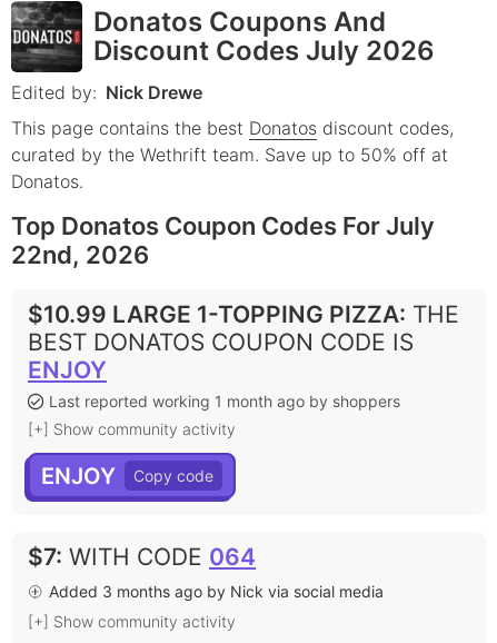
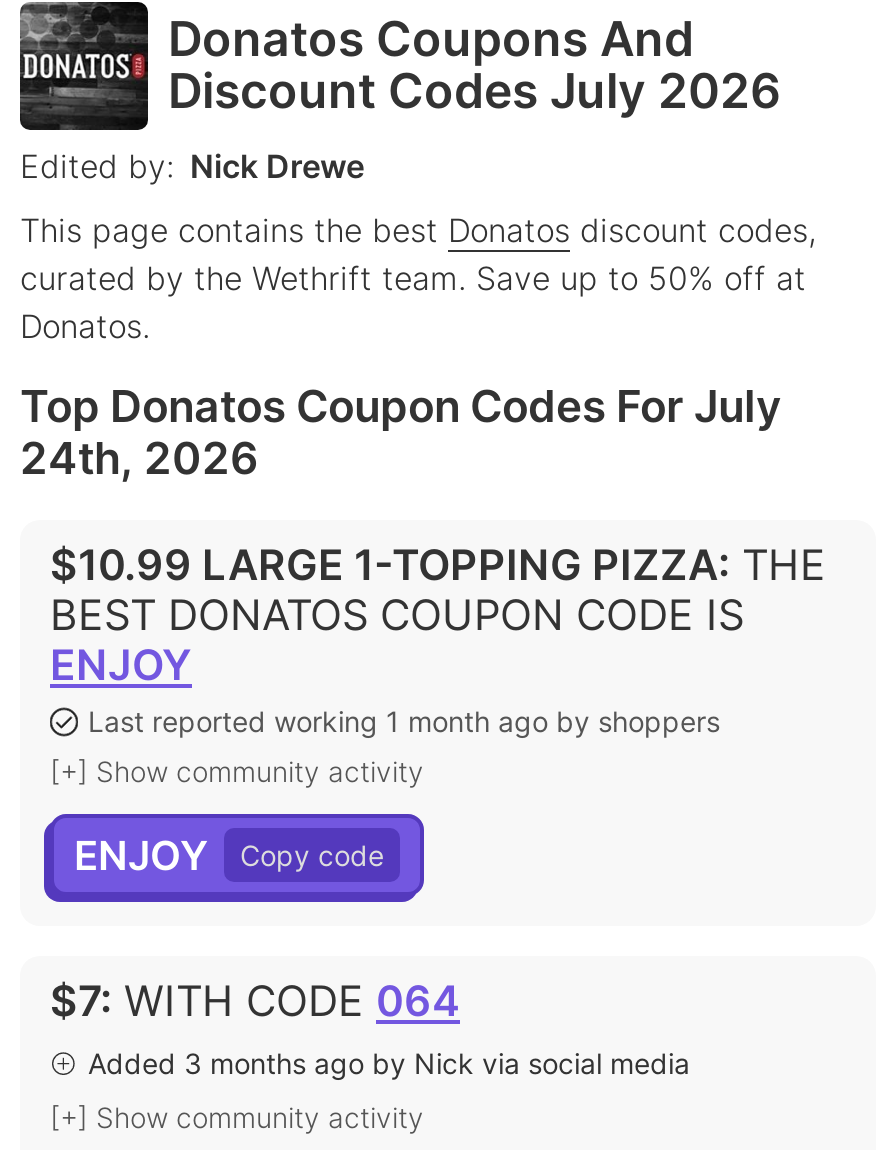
- 22nd, 2026
+ 24th, 2026
